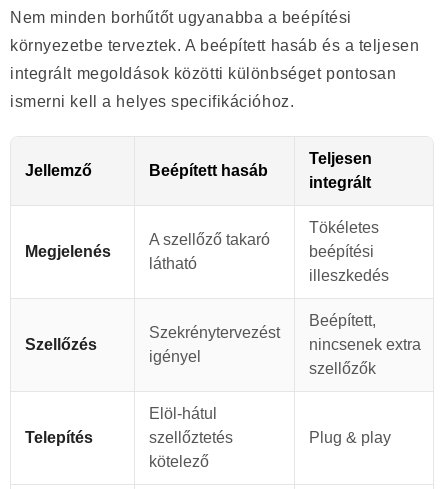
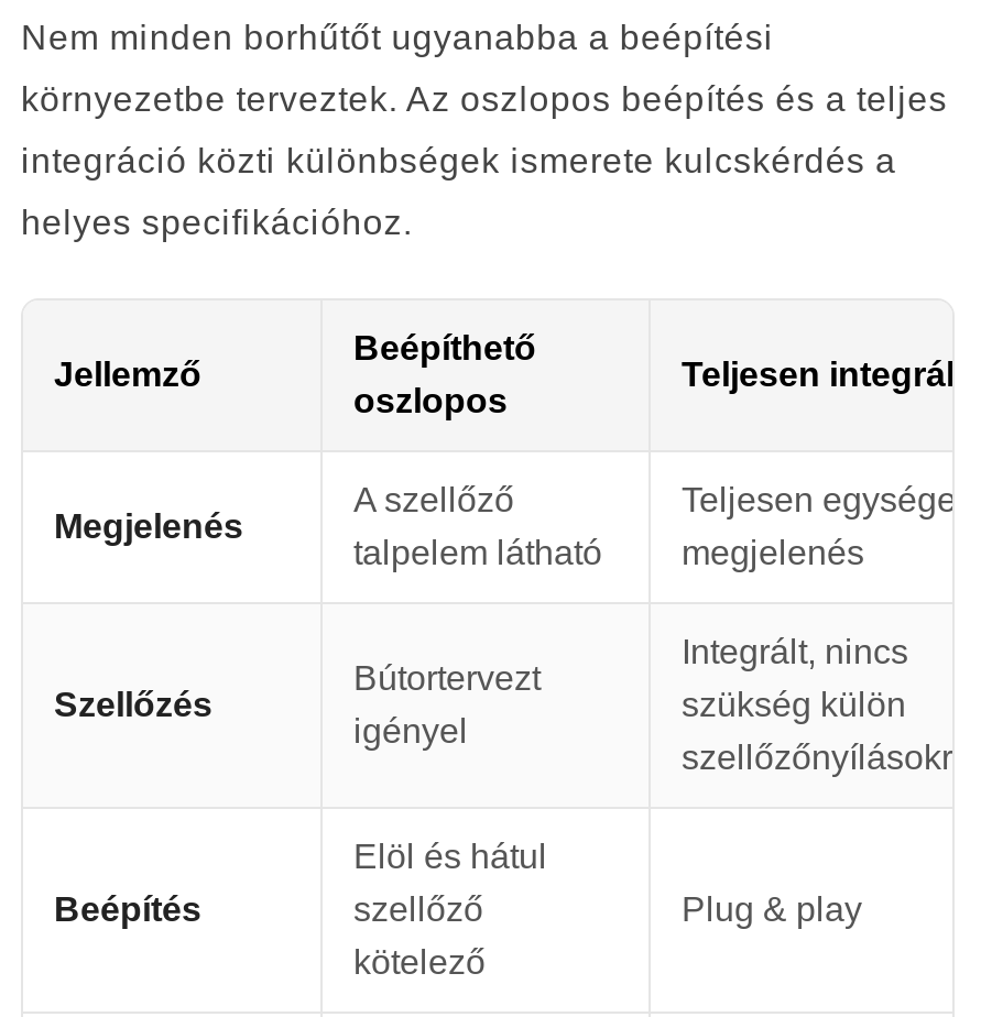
- környezetbe terveztek. A beépített hasáb és a teljesen
+ környezetbe terveztek. Az oszlopos beépítés és a teljes

- integrált megoldások közötti különbséget pontosan
+ integráció közti különbségek ismerete kulcskérdés a

- ismerni kell a helyes specifikációhoz.
+ helyes specifikációhoz.

- Beépített hasáb
+ Beépíthető
+ oszlopos

- Tökéletes
- beépítési
- illeszkedés
+ Teljesen egységes
+ megjelenés

- A szellőző takaró
- látható
+ A szellőző
+ talpelem látható

- Beépített,
- nincsenek extra
- szellőzők
+ Integrált, nincs
+ szükség külön
+ szellőzőnyílásokra

- Szekrénytervezést
+ Bútortervezt

- Elöl-hátul
- szellőztetés
+ Elöl és hátul
+ szellőző

- Telepítés
+ Beépítés
